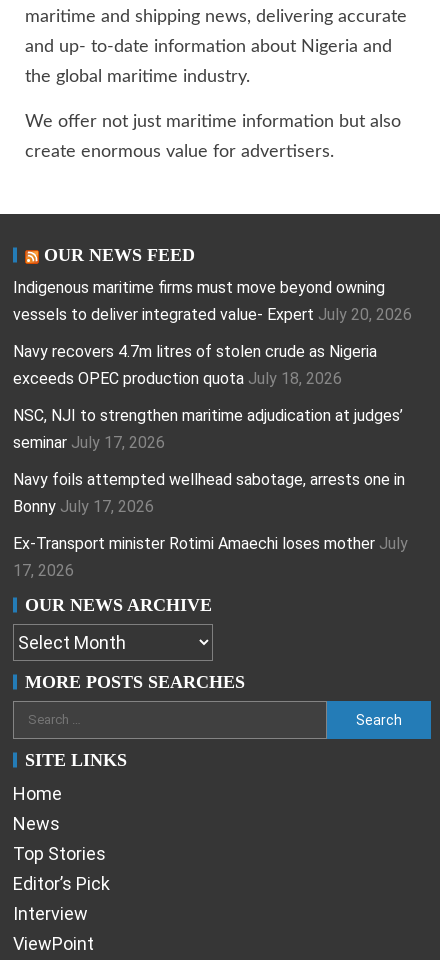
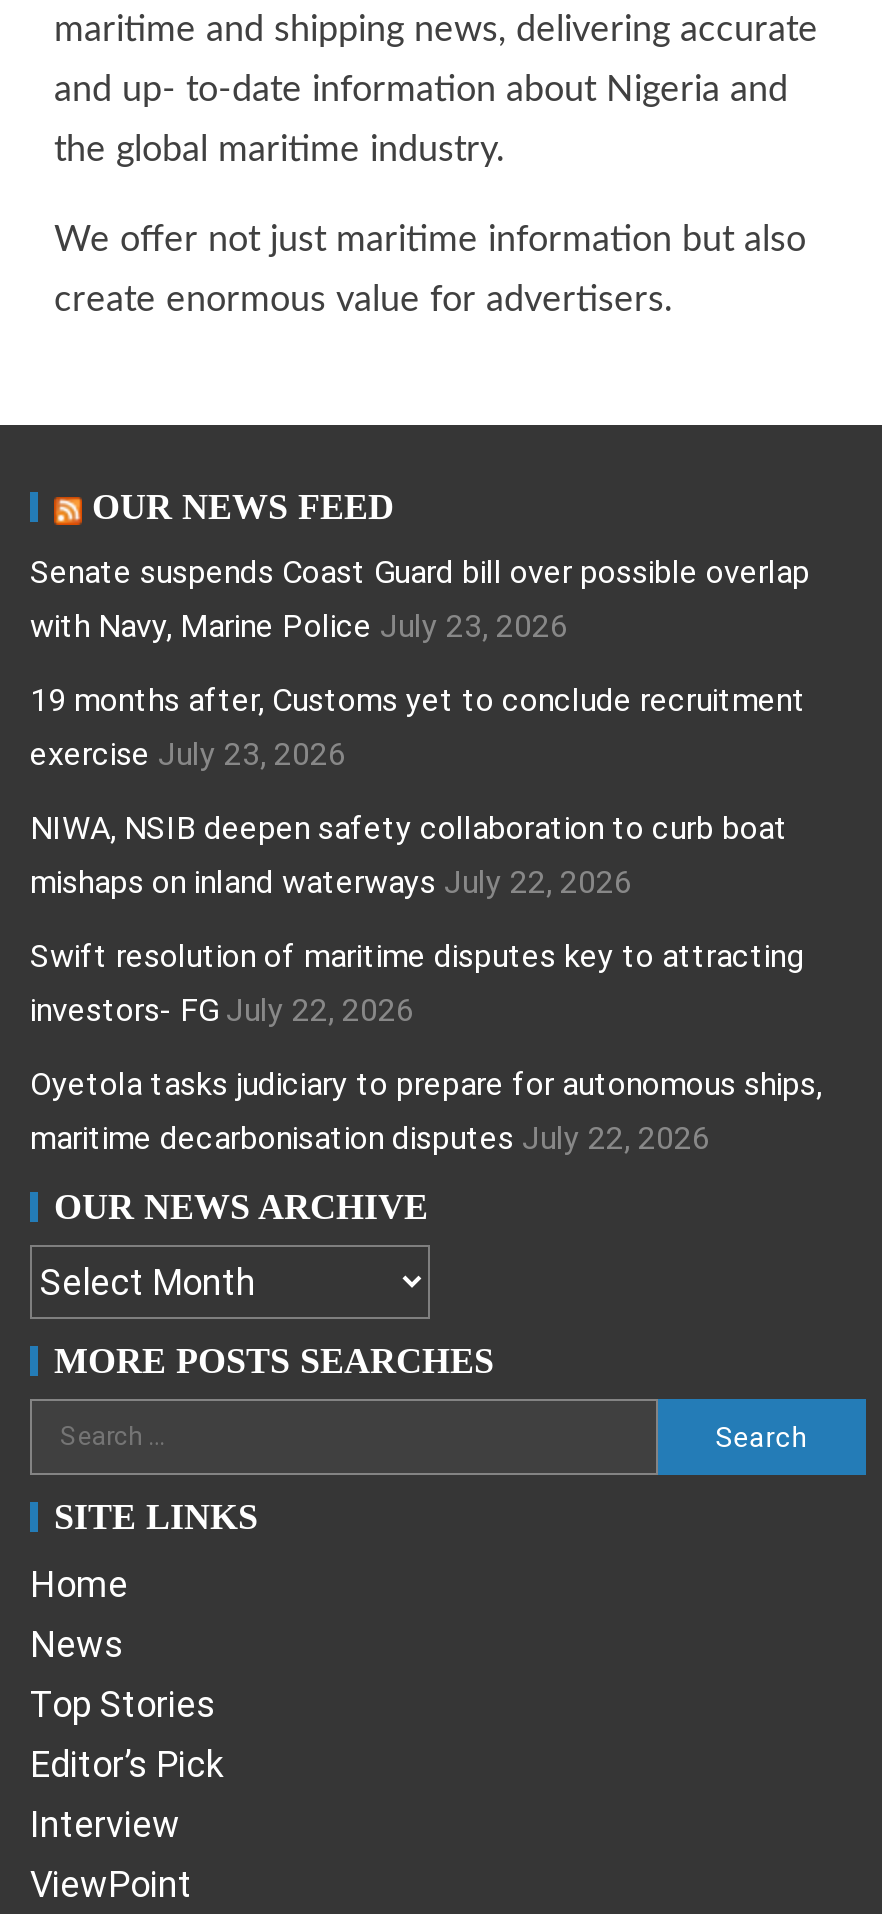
- Indigenous maritime firms must move beyond owning
- vessels to deliver integrated value- Expert July 20, 2026
+ Senate suspends Coast Guard bill over possible overlap
+ with Navy, Marine Police July 23, 2026

- Navy recovers 4.7m litres of stolen crude as Nigeria
- exceeds OPEC production quota July 18, 2026
+ 19 months after, Customs yet to conclude recruitment
+ exercise July 23, 2026

- NSC, NJI to strengthen maritime adjudication at judges’
- seminar July 17, 2026
+ NIWA, NSIB deepen safety collaboration to curb boat
+ mishaps on inland waterways July 22, 2026

- Navy foils attempted wellhead sabotage, arrests one in
- Bonny July 17, 2026
+ Swift resolution of maritime disputes key to attracting
+ investors- FG July 22, 2026

- Ex-Transport minister Rotimi Amaechi loses mother July
- 17, 2026
+ Oyetola tasks judiciary to prepare for autonomous ships,
+ maritime decarbonisation disputes July 22, 2026
